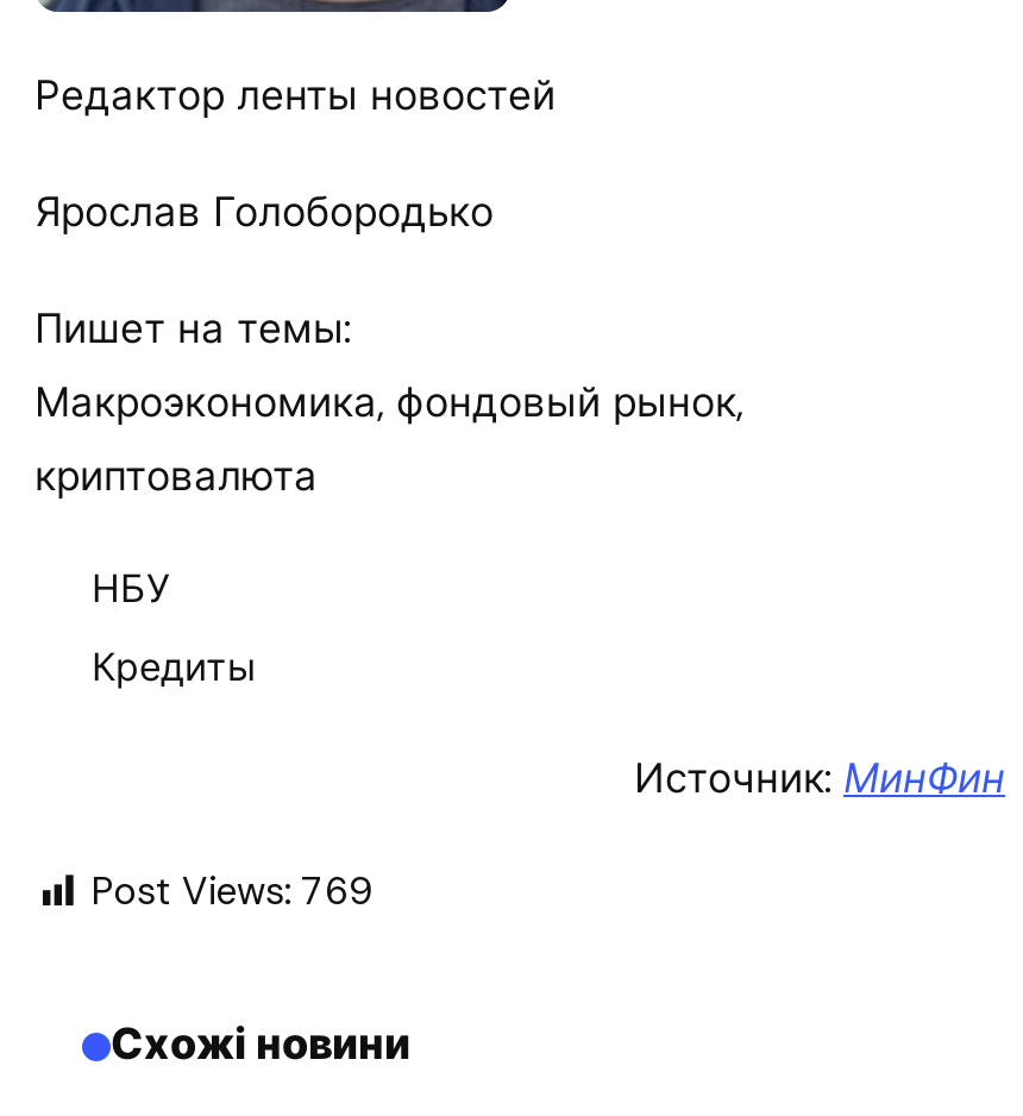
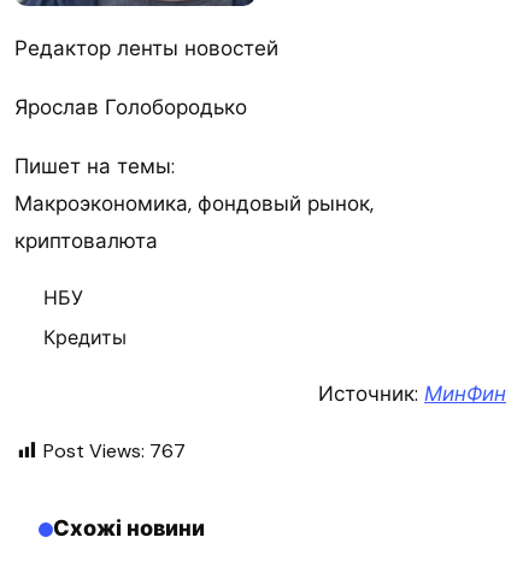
- Post Views: 769
+ Post Views: 767
